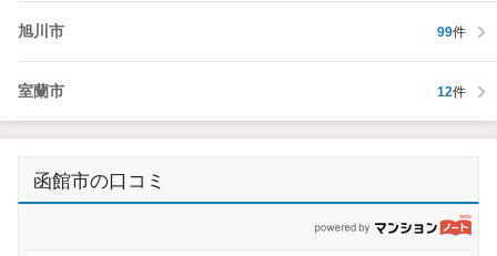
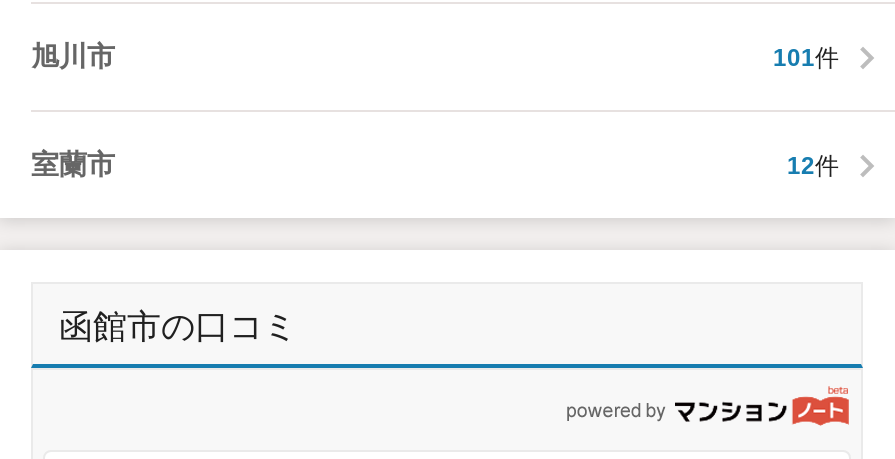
- 99件
+ 101件
